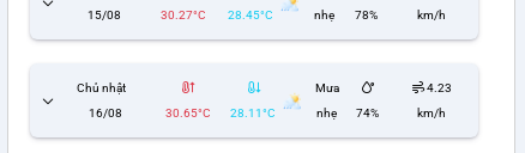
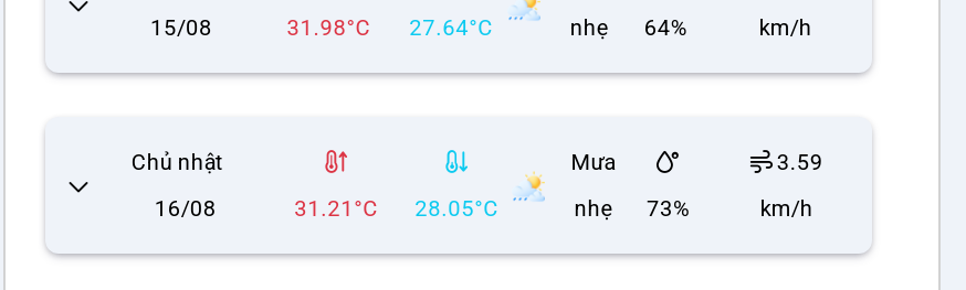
- 30.27°C
- 28.45°C
+ 31.98°C
+ 27.64°C

- nhẹ 78%
+ nhẹ 64%

- 4.23
+ 3.59

- 30.65°C
- 28.11°C
+ 31.21°C
+ 28.05°C

- nhẹ 74%
+ nhẹ 73%
